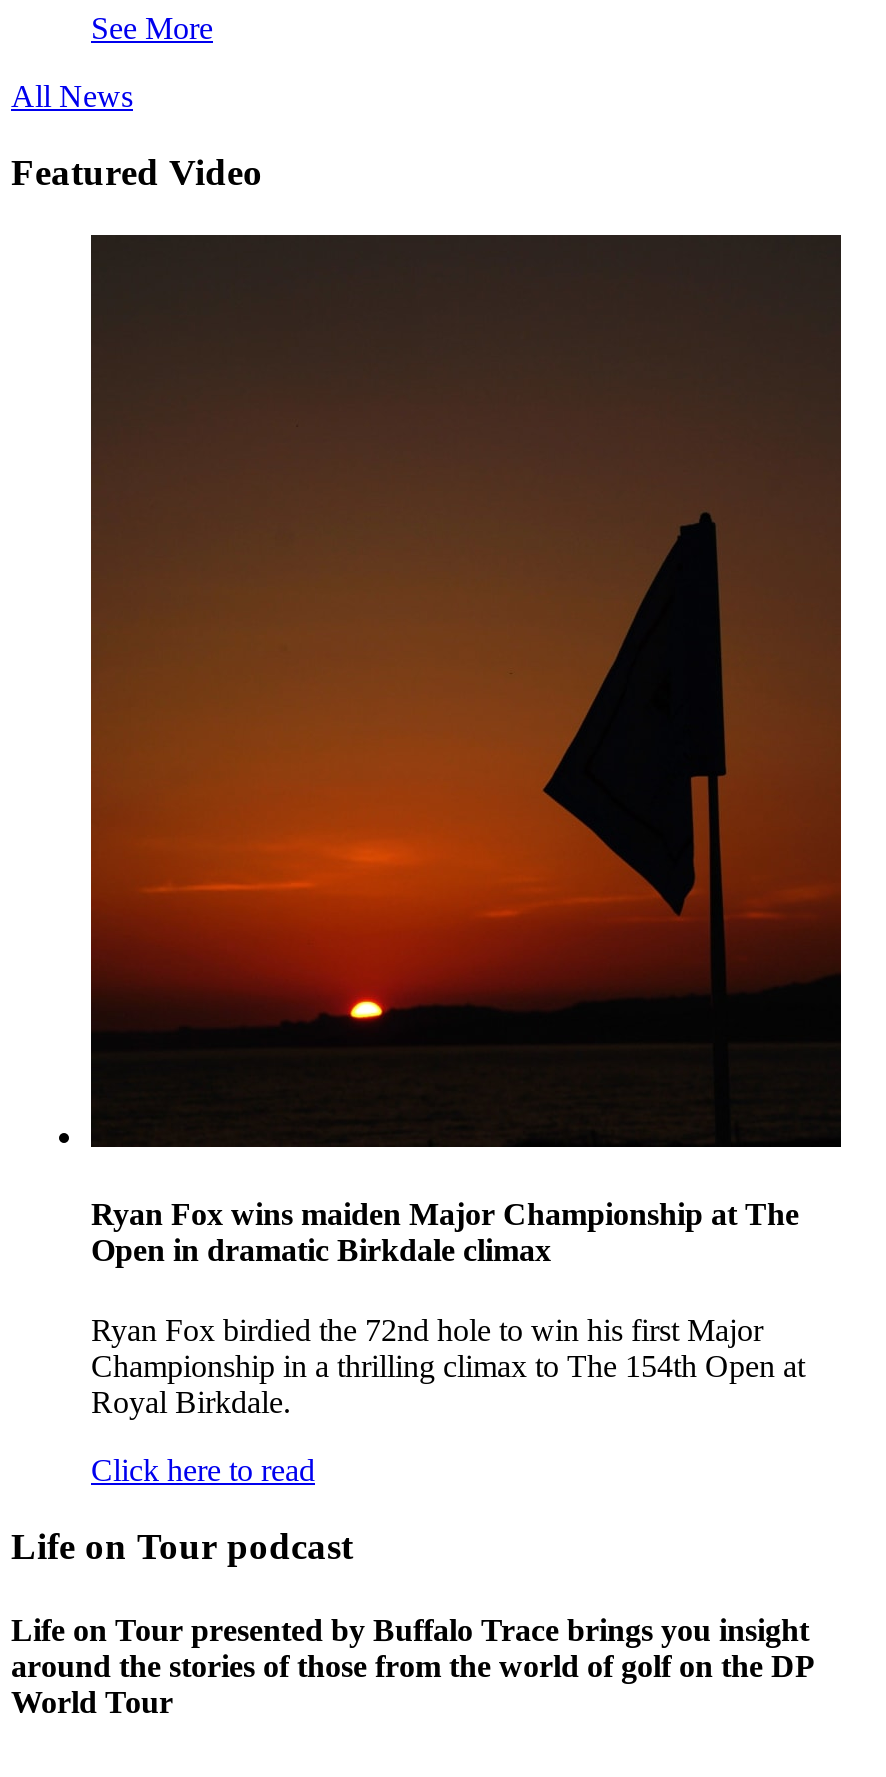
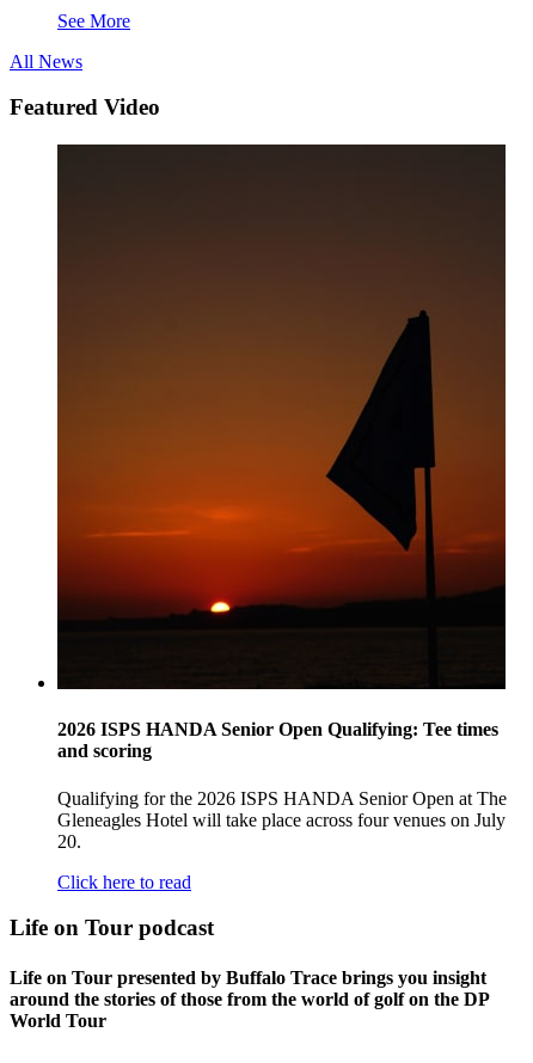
- Ryan Fox wins maiden Major Championship at The
- Open in dramatic Birkdale climax
+ 2026 ISPS HANDA Senior Open Qualifying: Tee times
+ and scoring

- Ryan Fox birdied the 72nd hole to win his first Major
- Championship in a thrilling climax to The 154th Open at
- Royal Birkdale.
+ Qualifying for the 2026 ISPS HANDA Senior Open at The
+ Gleneagles Hotel will take place across four venues on July
+ 20.
